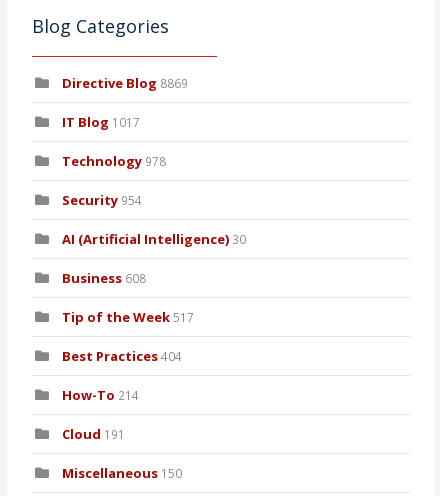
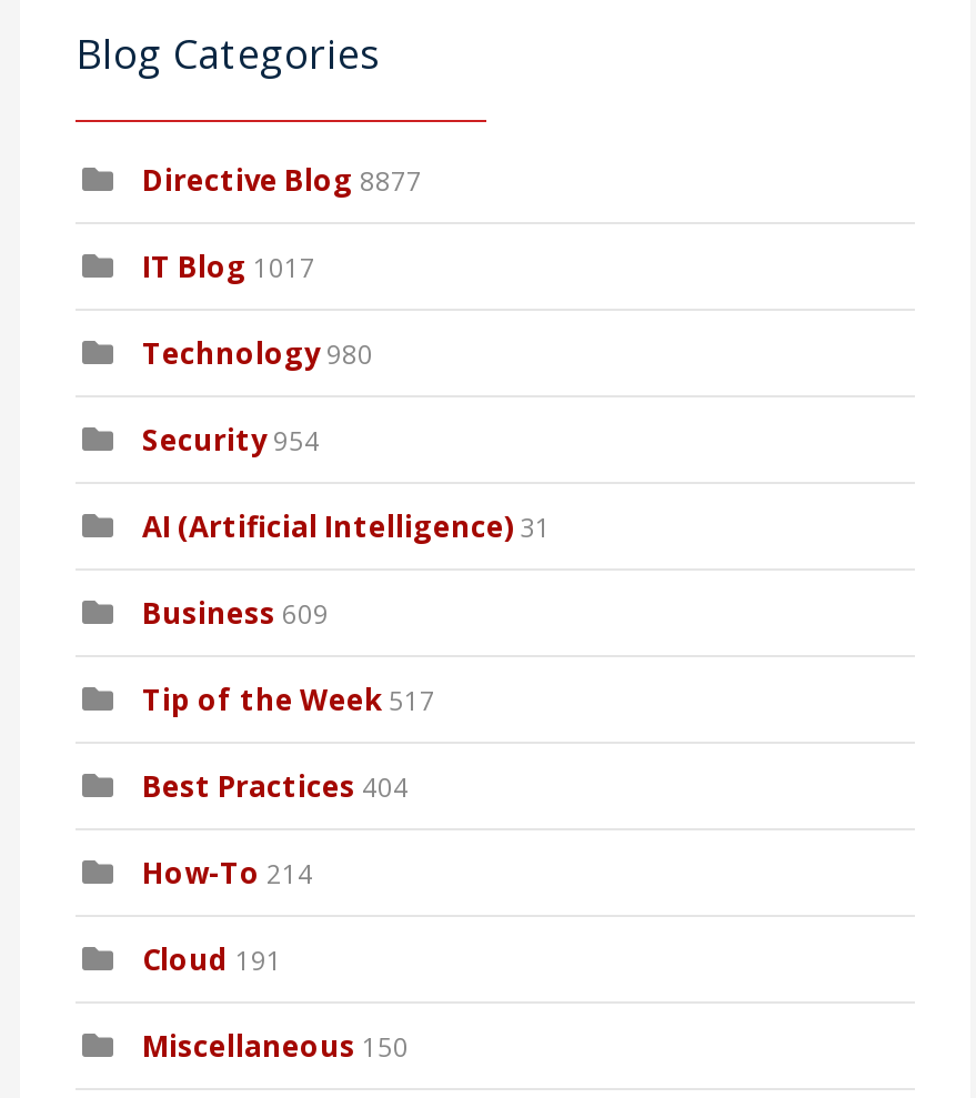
- Directive Blog 8869
+ Directive Blog 8877

- Technology 978
+ Technology 980

- AI (Artificial Intelligence) 30
+ AI (Artificial Intelligence) 31

- Business 608
+ Business 609
